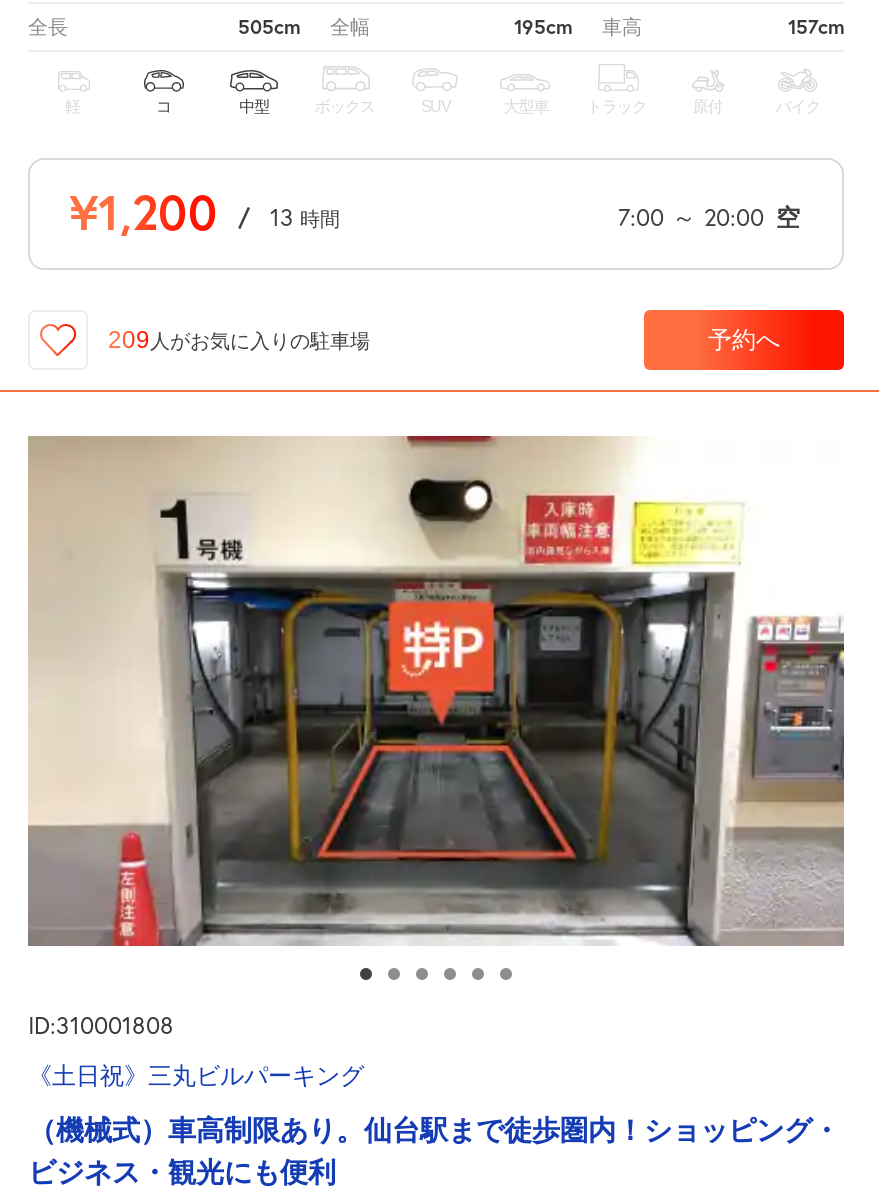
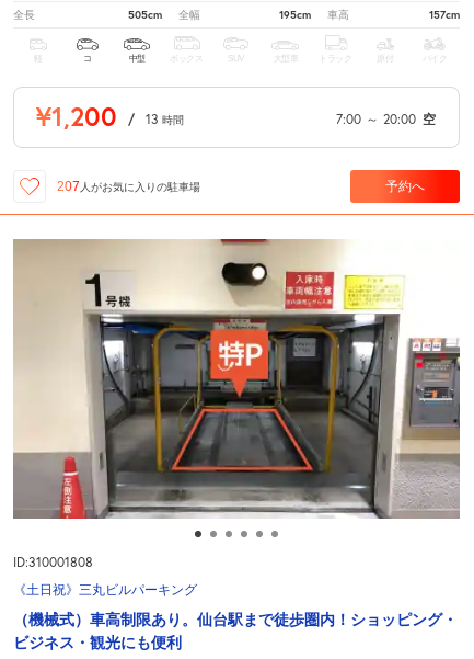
- 209人がお気に入りの駐車場
+ 207人がお気に入りの駐車場
